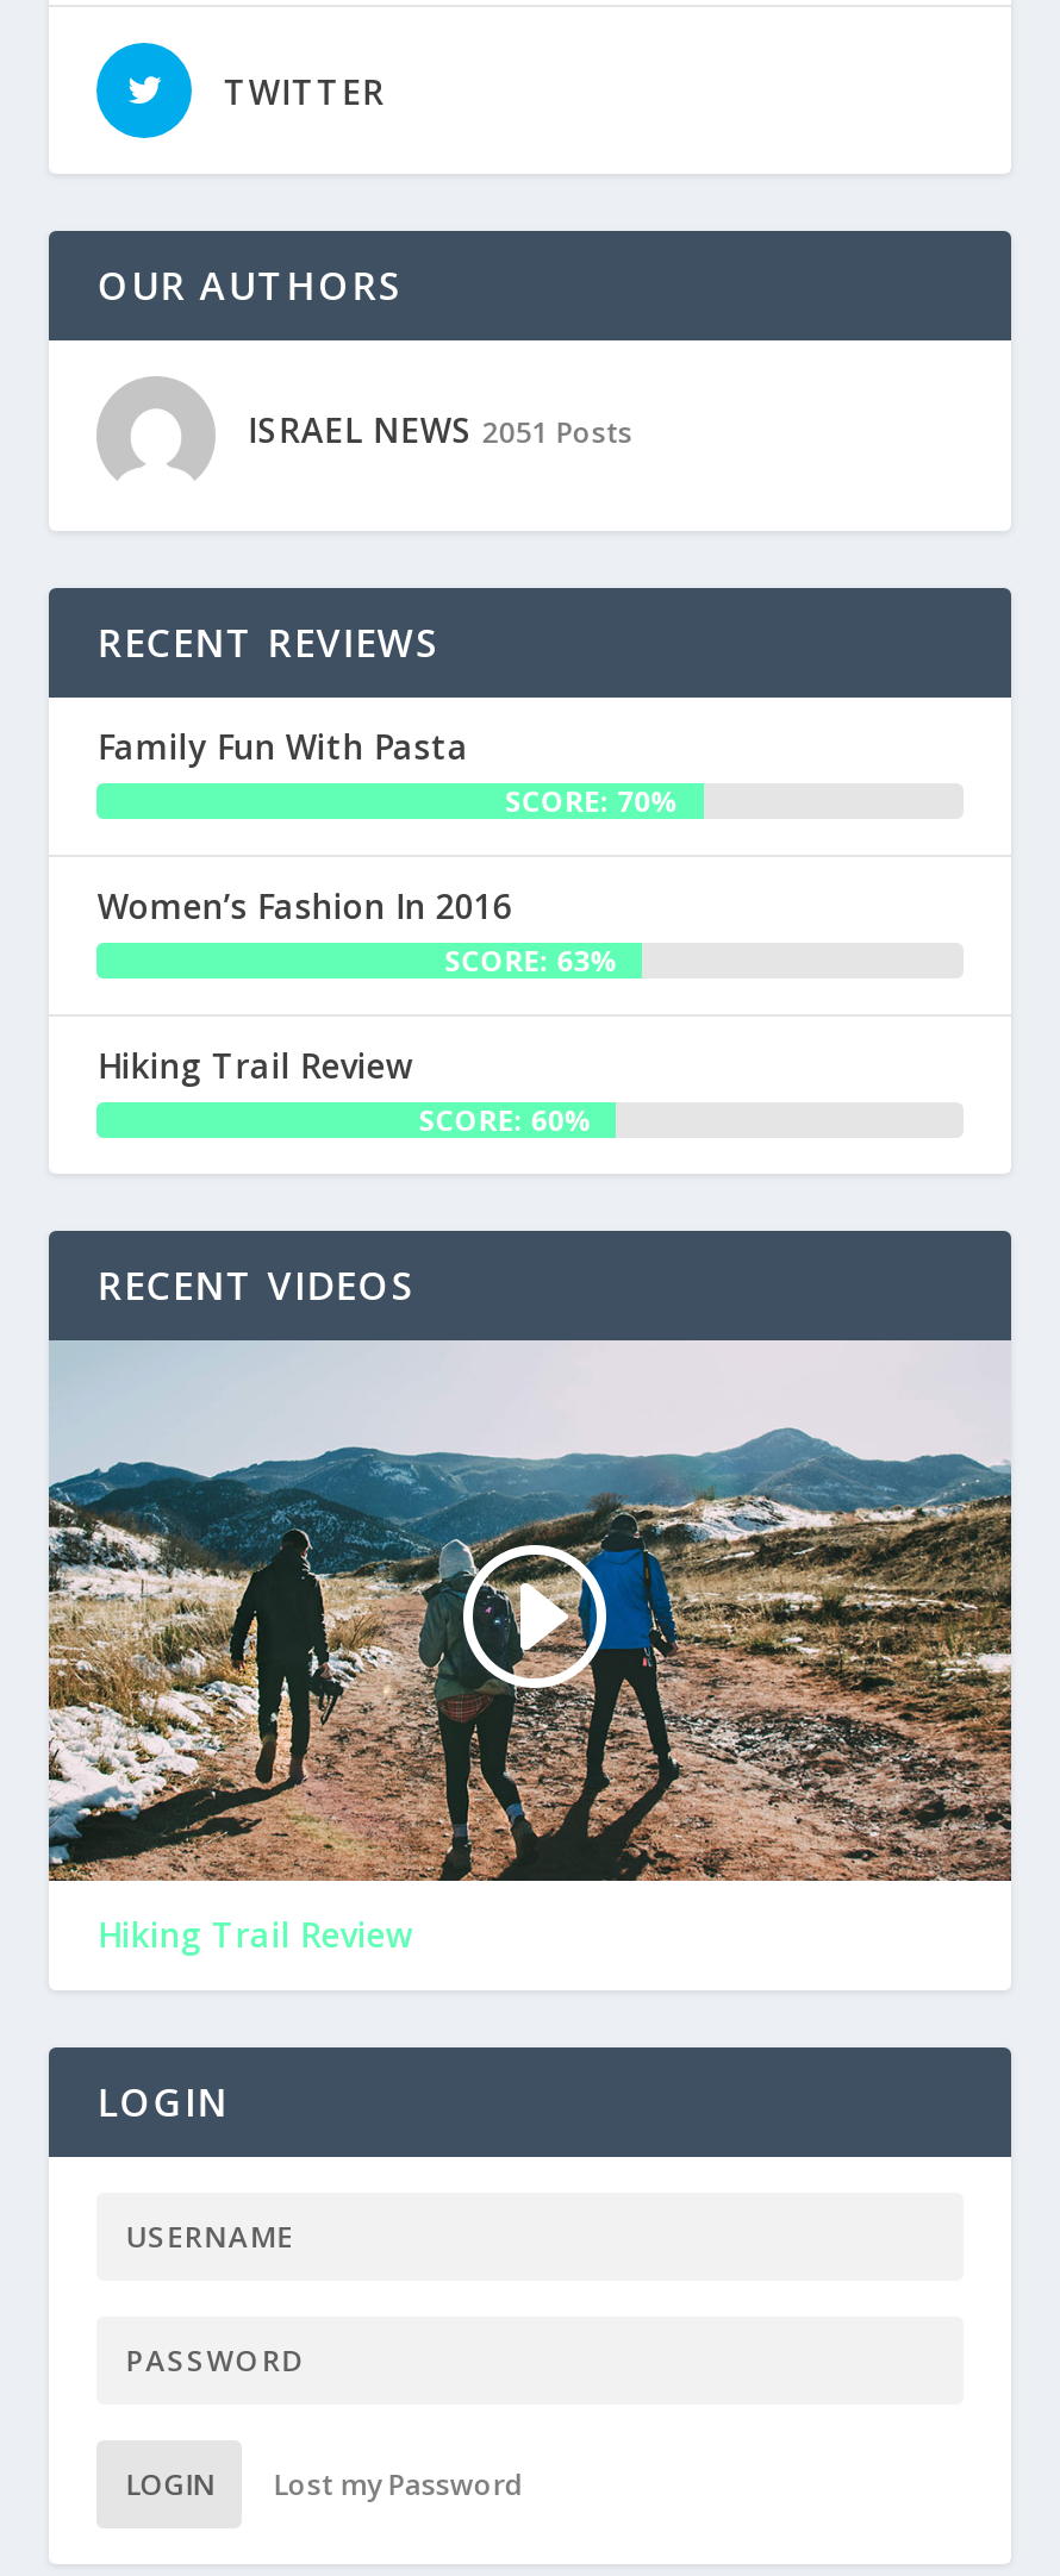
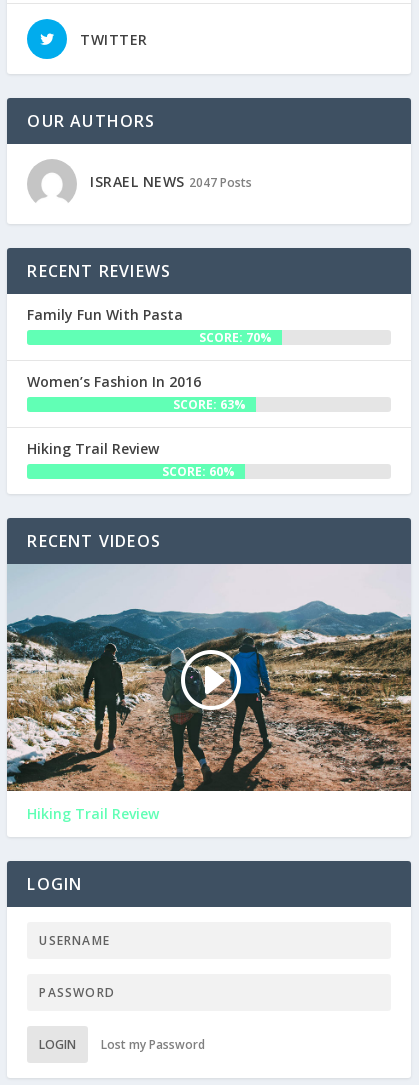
- ISRAEL NEWS 2051 Posts
+ ISRAEL NEWS 2047 Posts
